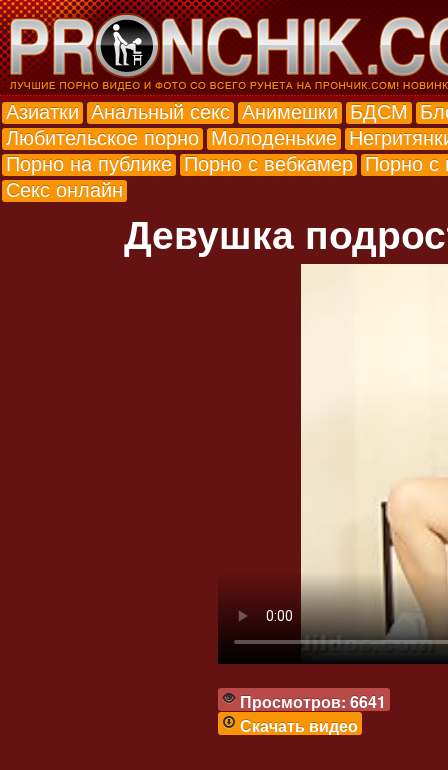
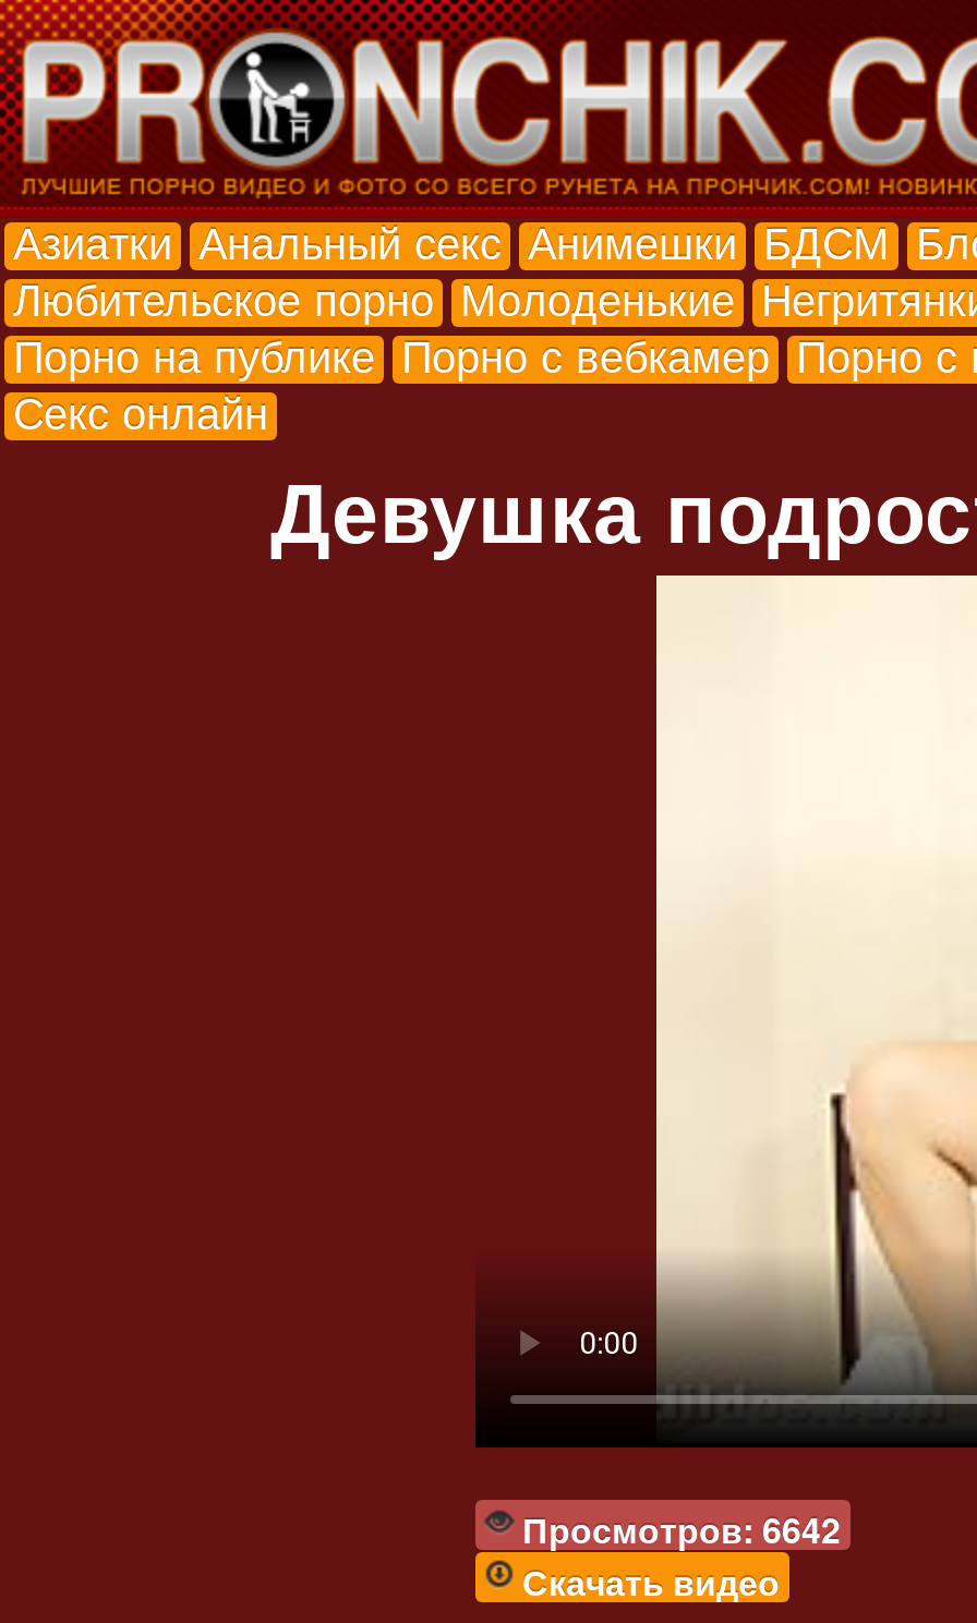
- Просмотров: 6641
+ Просмотров: 6642
